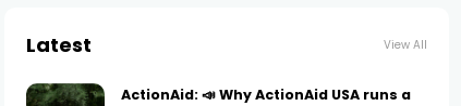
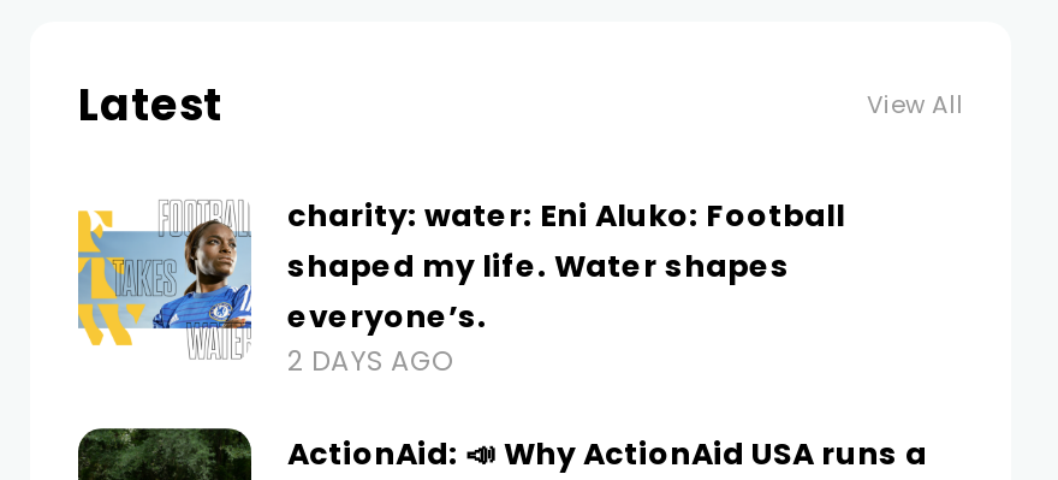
+ [image]
+ charity: water: Eni Aluko: Football
+ shaped my life. Water shapes
+ everyone’s.
+ 2 DAYS AGO
